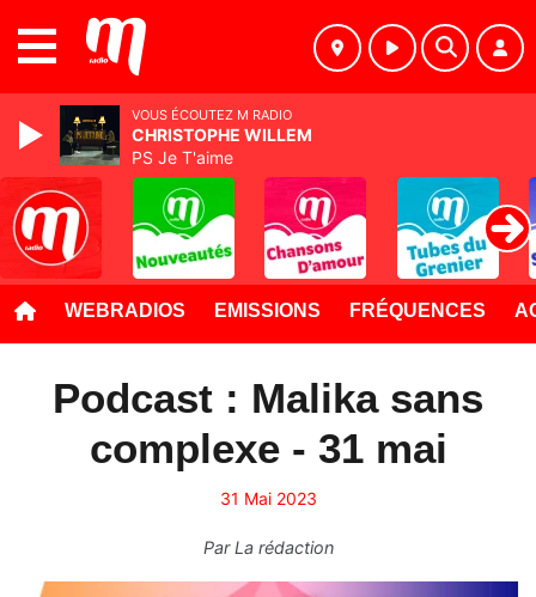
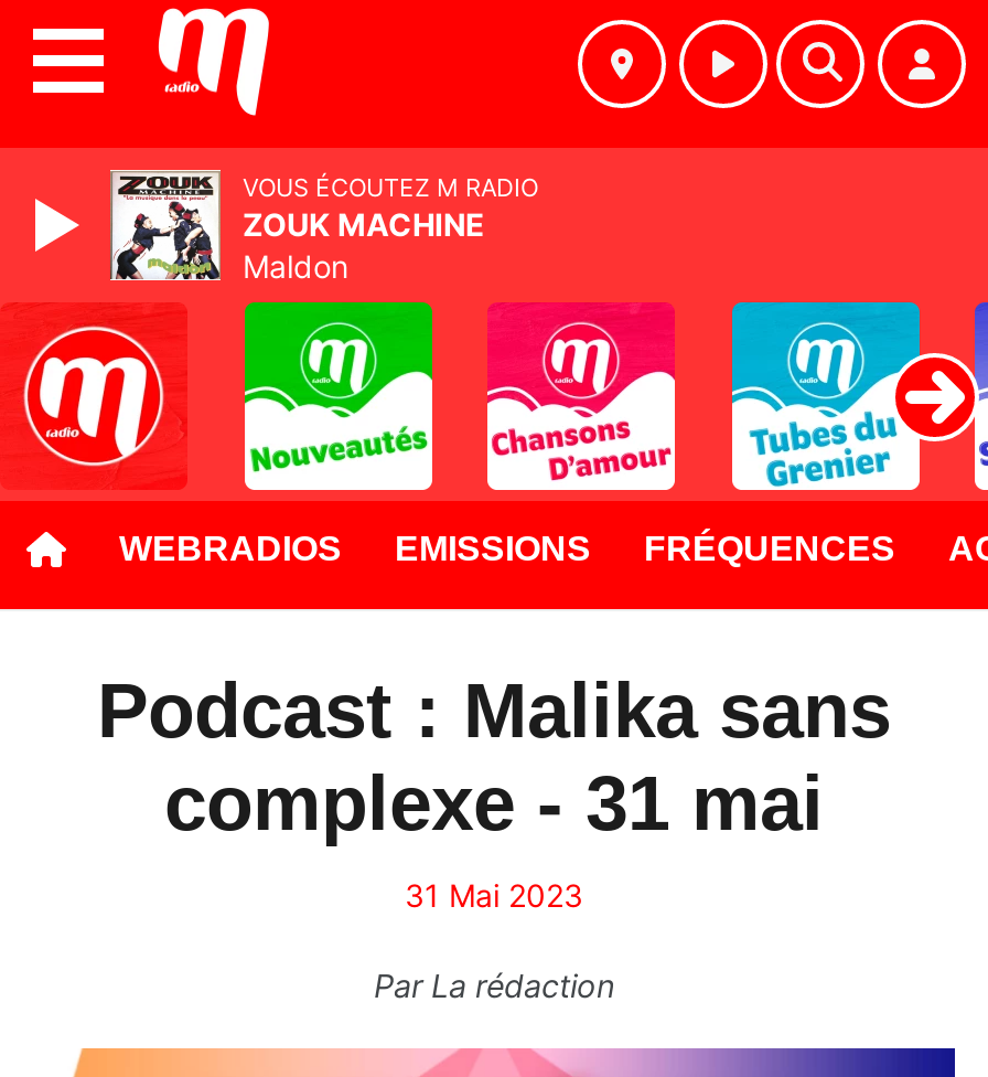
- [image]
- CHRISTOPHE WILLEM
- PS Je T'aime
+ [image]
+ ZOUK MACHINE
+ Maldon
